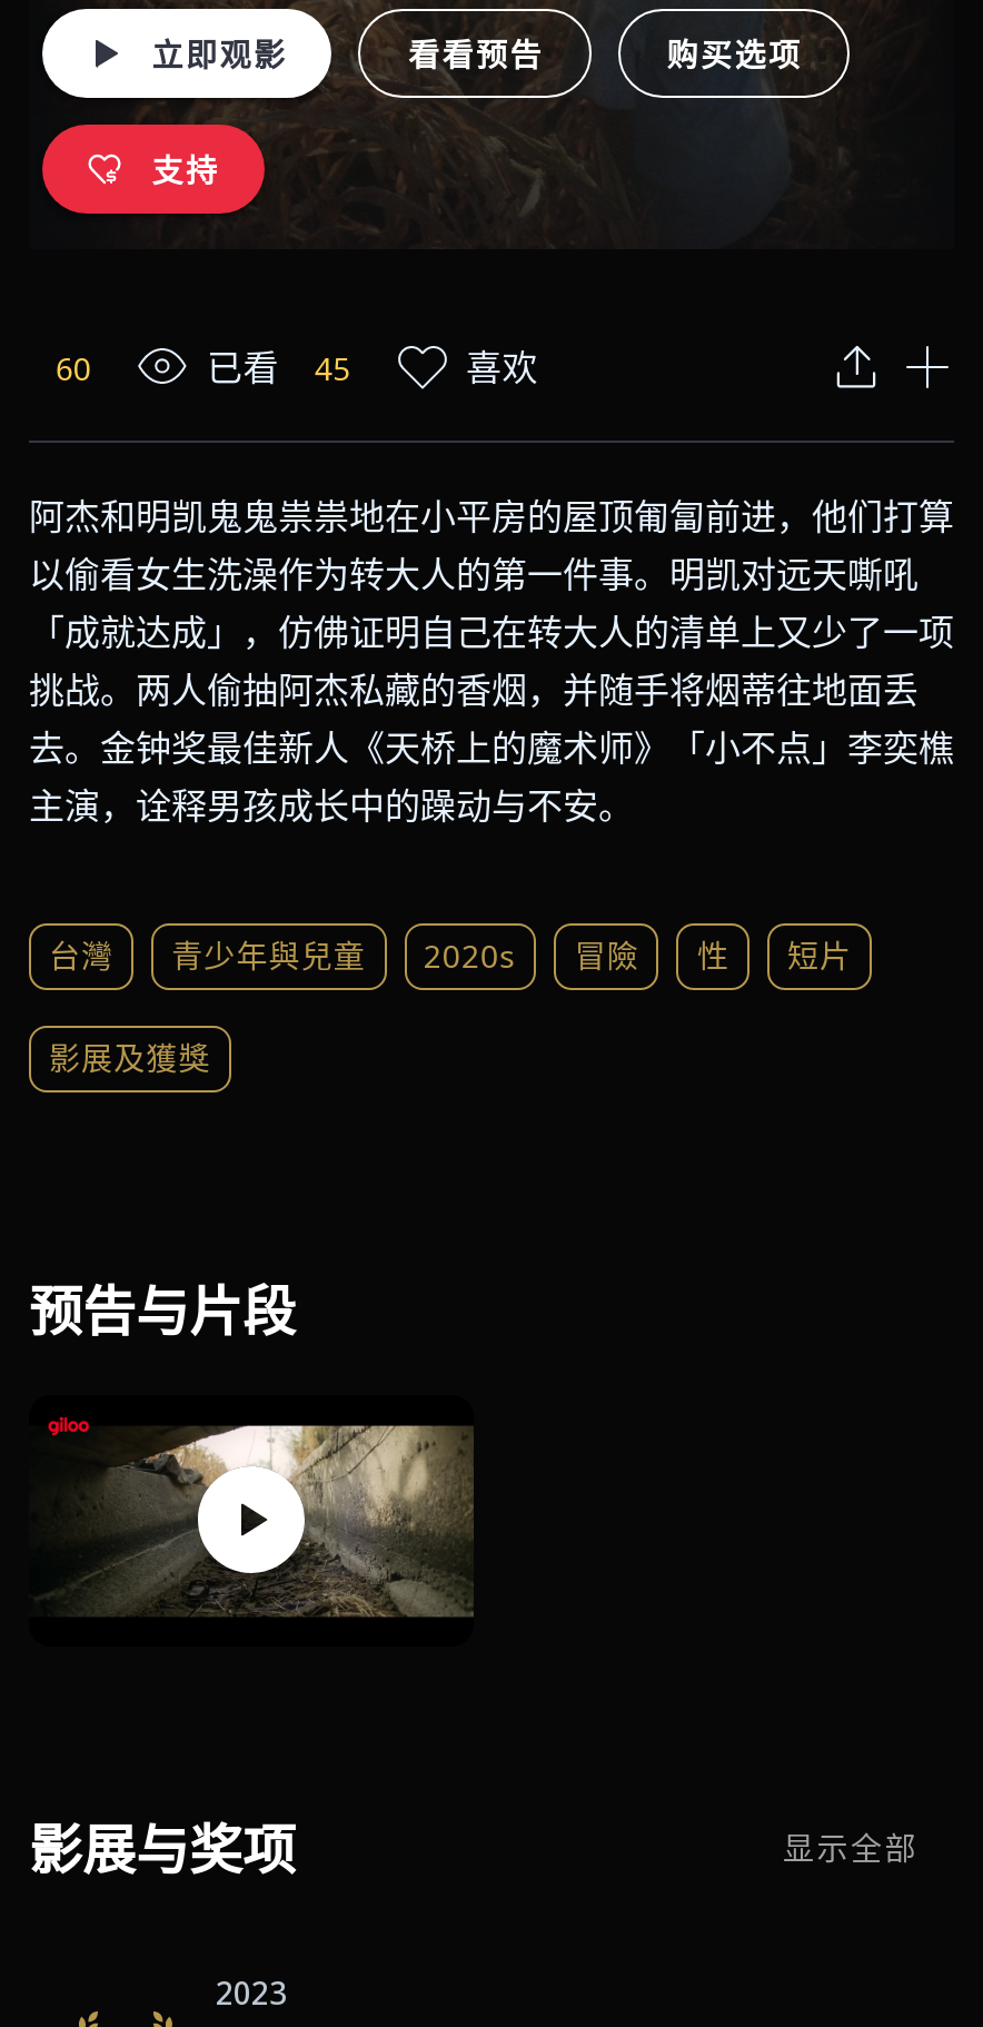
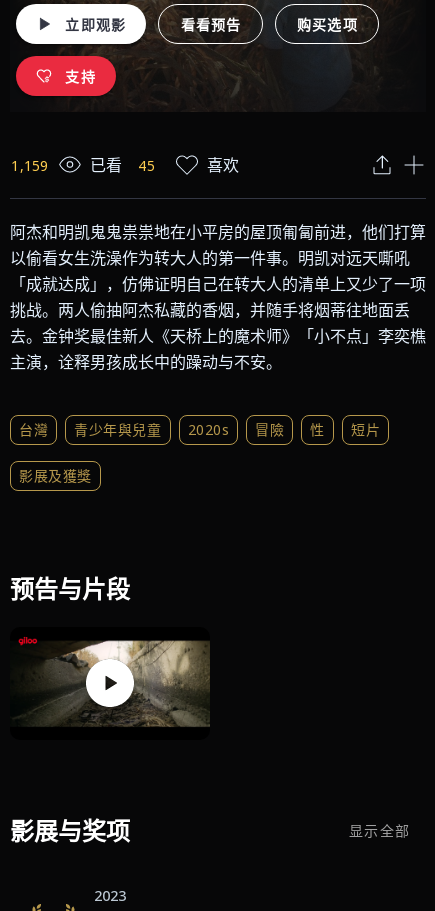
- 60
+ 1,159
